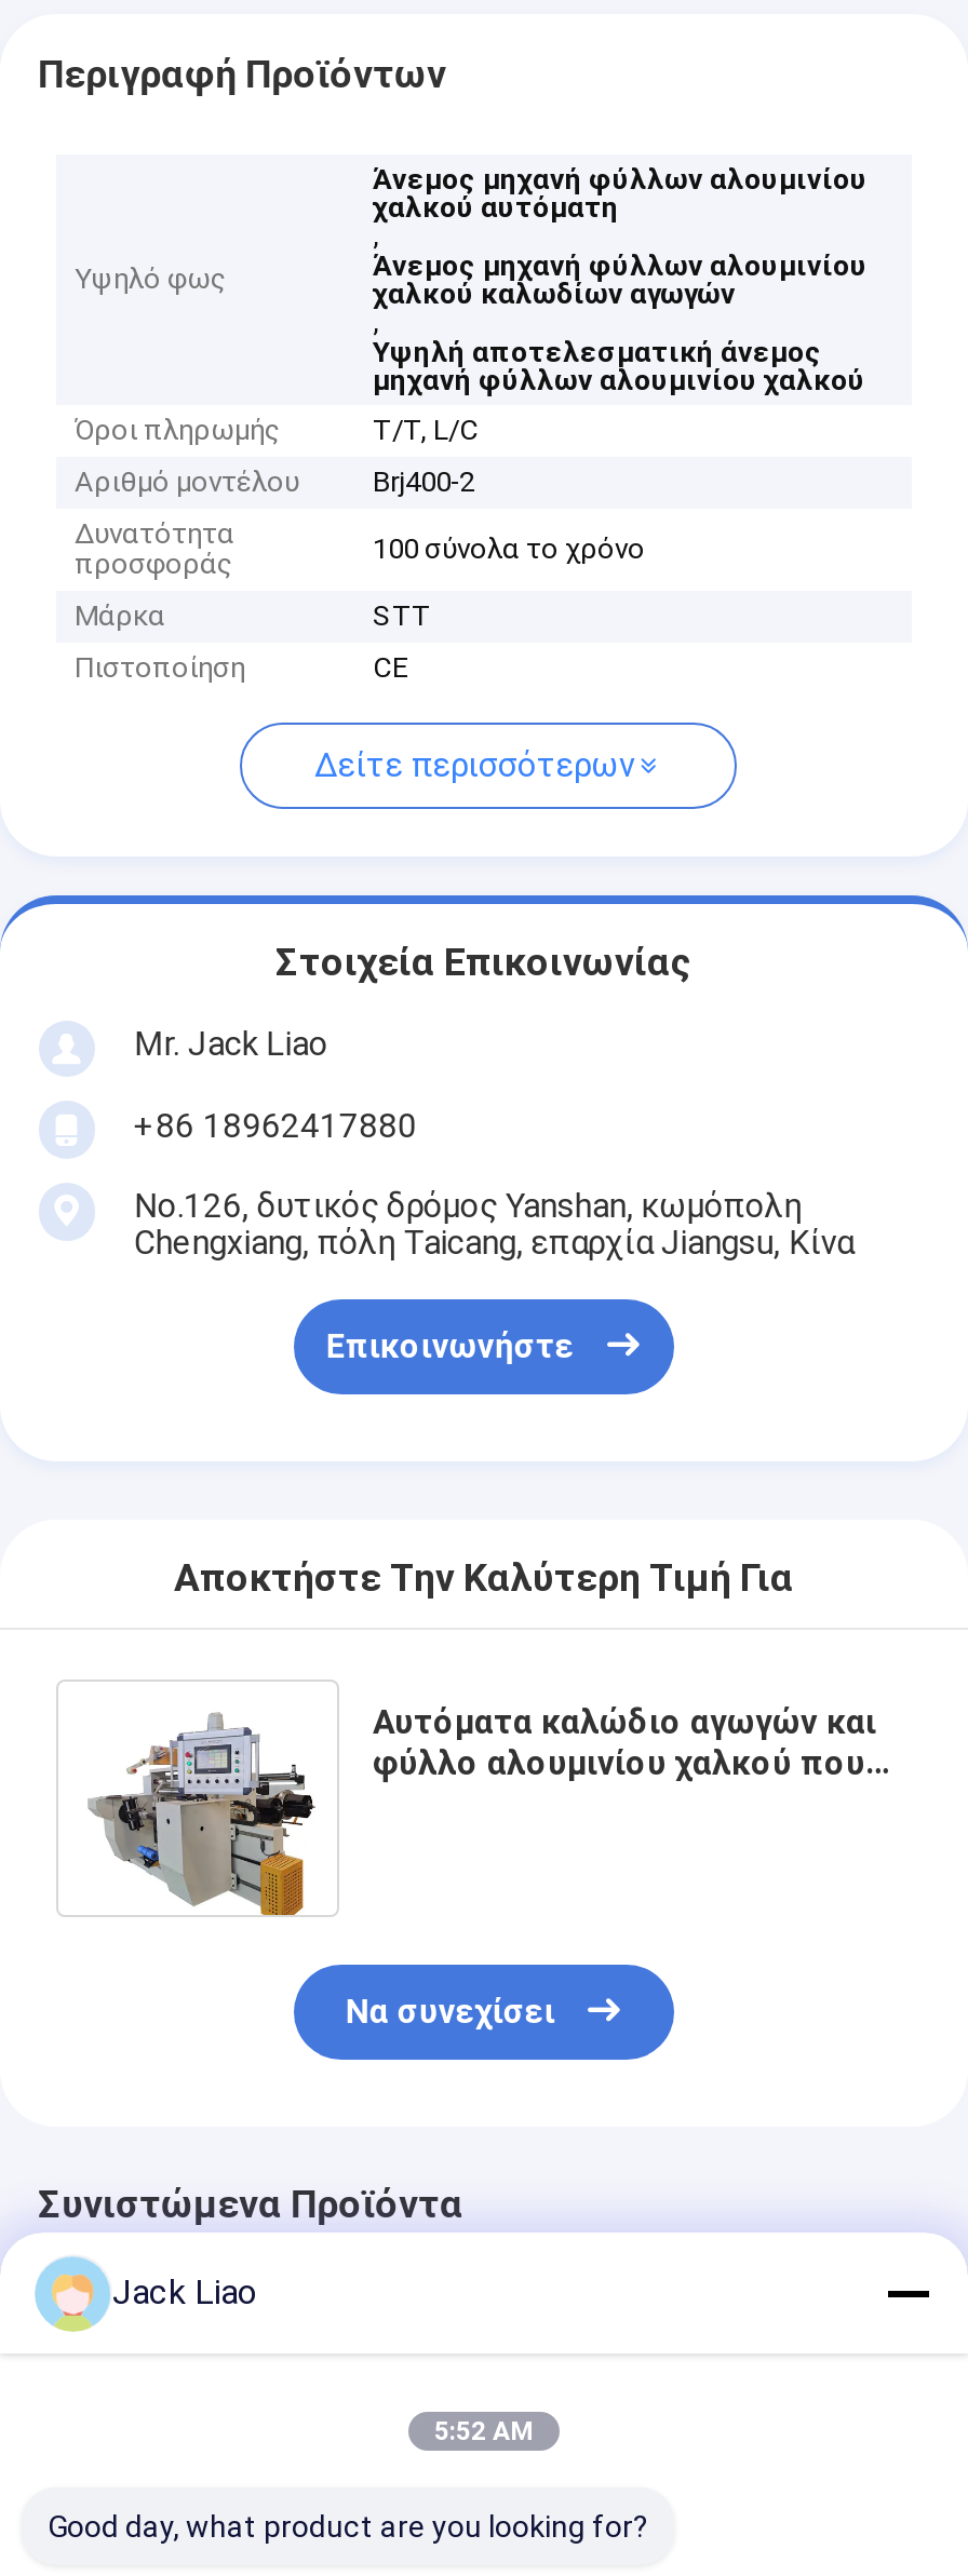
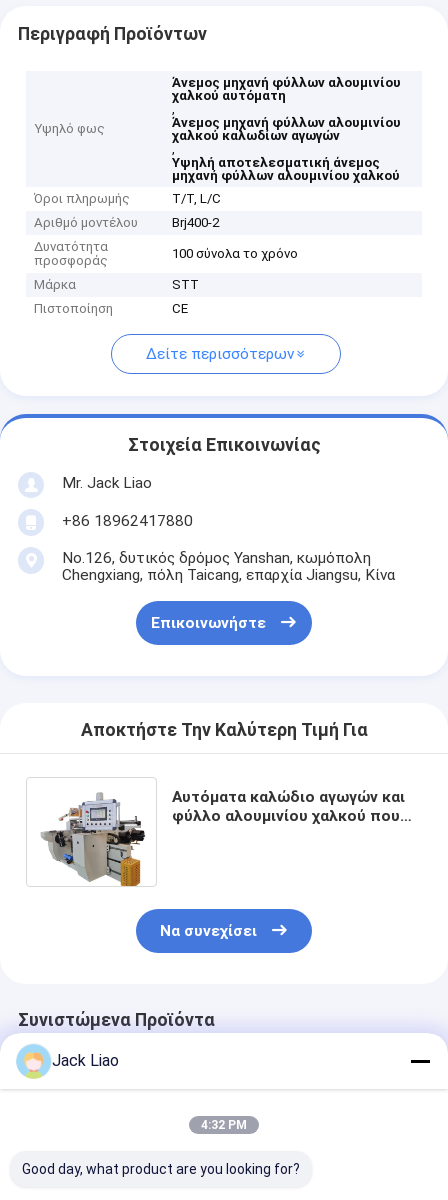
- 5:52 AM
+ 4:32 PM
